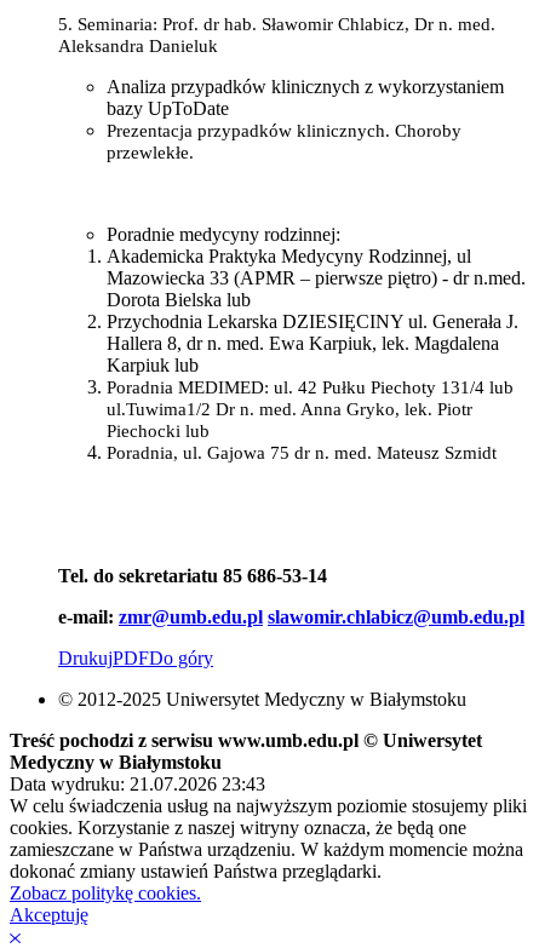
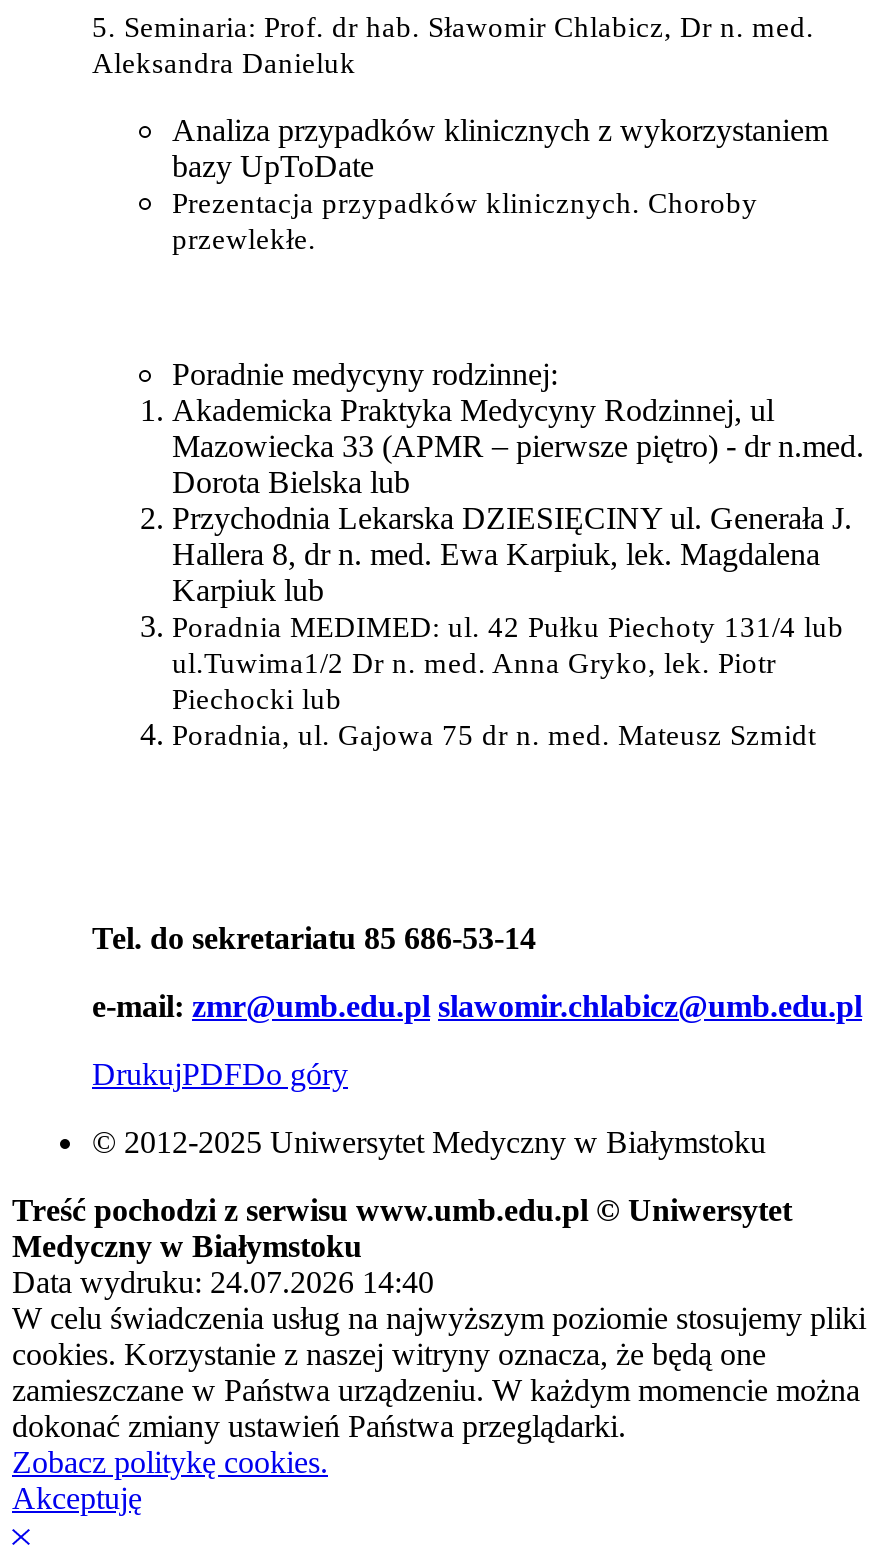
- Data wydruku: 21.07.2026 23:43
+ Data wydruku: 24.07.2026 14:40
